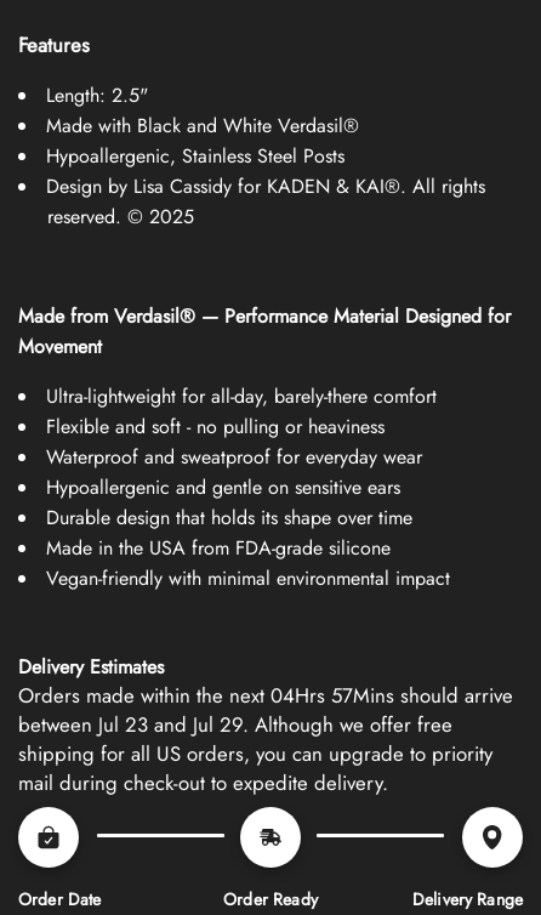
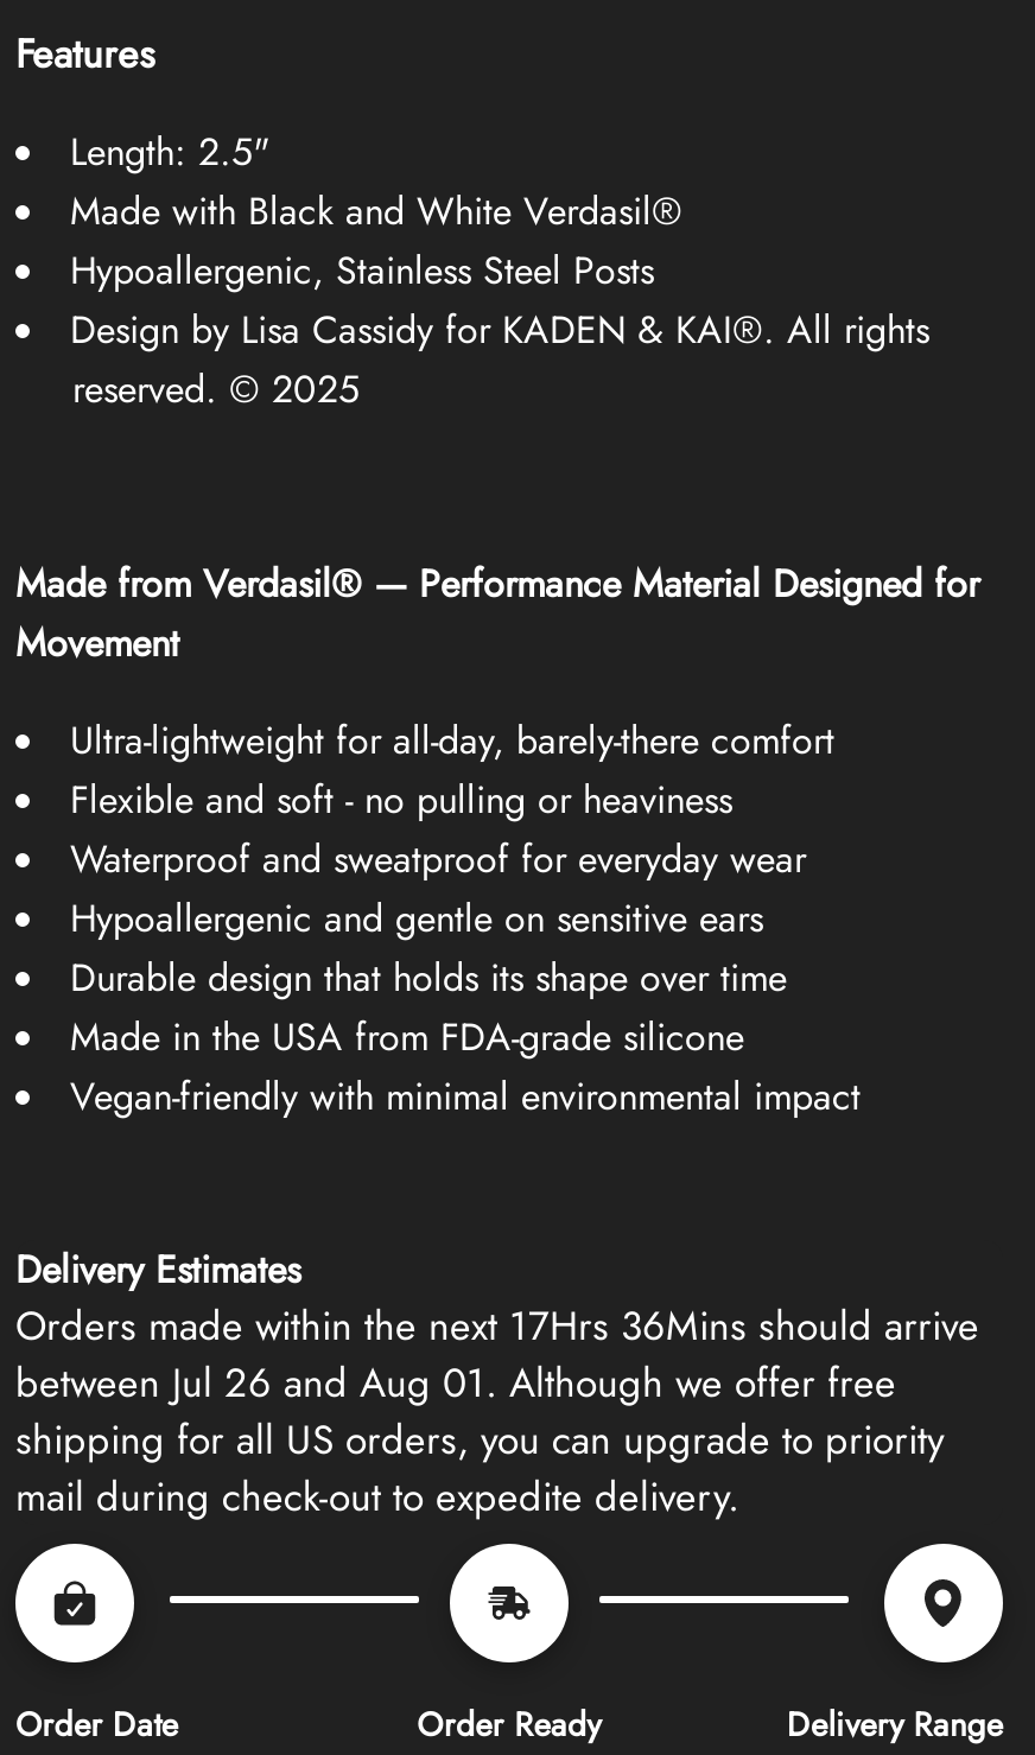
- Orders made within the next 04Hrs 57Mins should arrive
+ Orders made within the next 17Hrs 36Mins should arrive

- between Jul 23 and Jul 29. Although we offer free
+ between Jul 26 and Aug 01. Although we offer free
